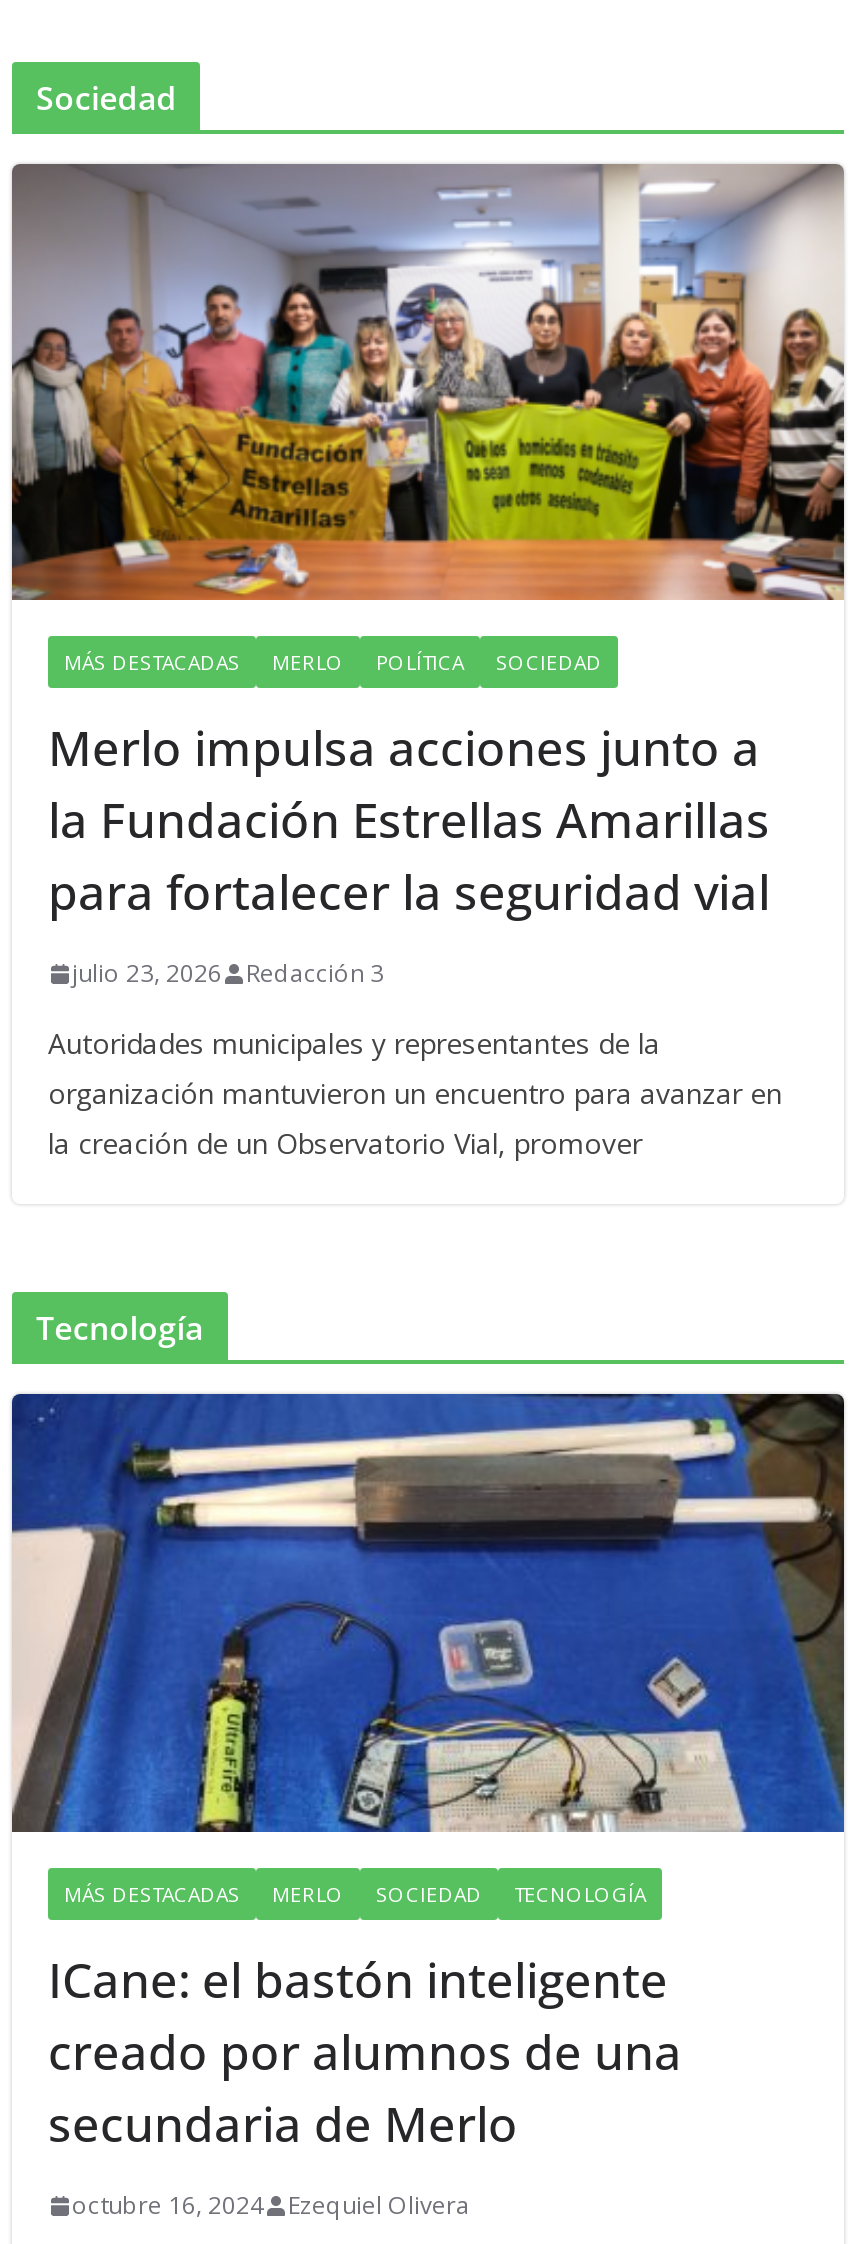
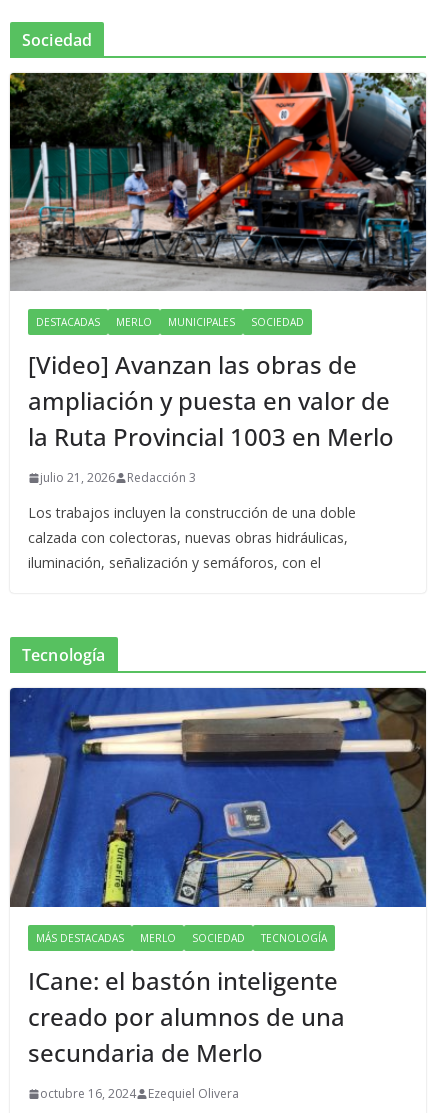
- [image]
- MÁS DESTACADAS
+ [image]
+ DESTACADAS

- POLÍTICA
+ MUNICIPALES

- Merlo impulsa acciones junto a
- la Fundación Estrellas Amarillas
- para fortalecer la seguridad vial
+ [Video] Avanzan las obras de
+ ampliación y puesta en valor de
+ la Ruta Provincial 1003 en Merlo

- julio 23, 2026 Redacción 3
+ julio 21, 2026 Redacción 3

- Autoridades municipales y representantes de la
- organización mantuvieron un encuentro para avanzar en
- la creación de un Observatorio Vial, promover
+ Los trabajos incluyen la construcción de una doble
+ calzada con colectoras, nuevas obras hidráulicas,
+ iluminación, señalización y semáforos, con el
